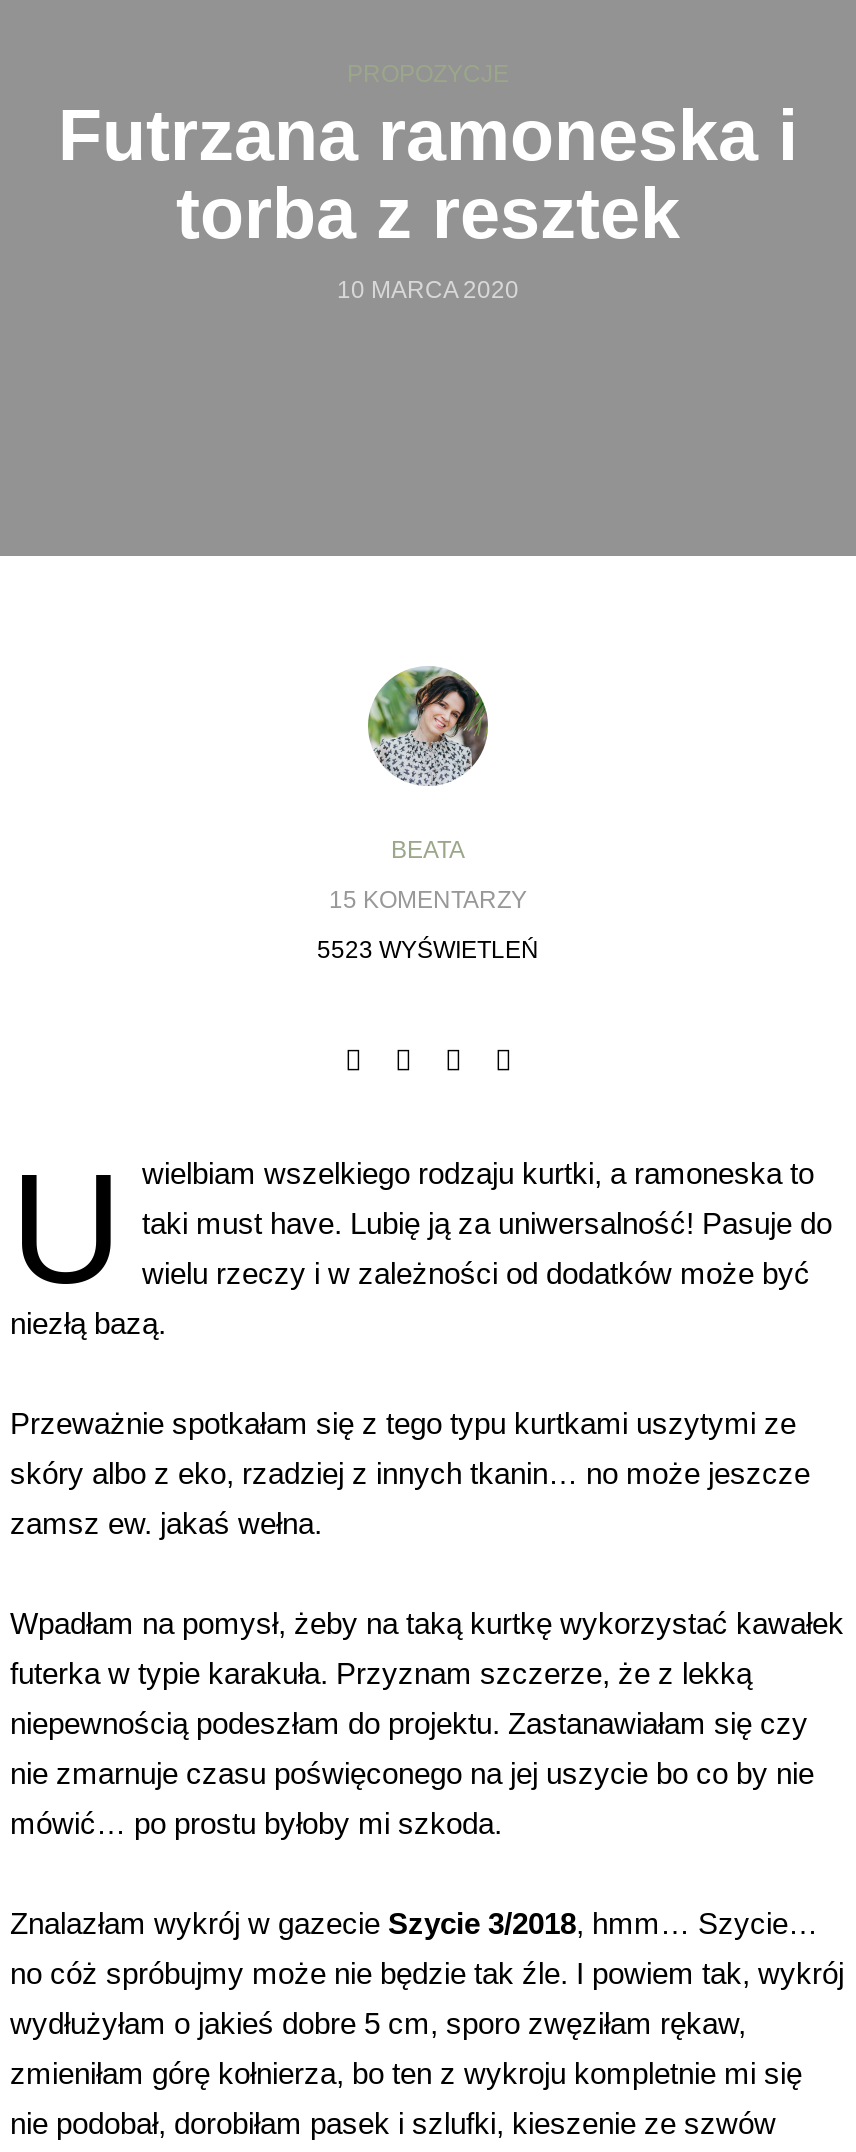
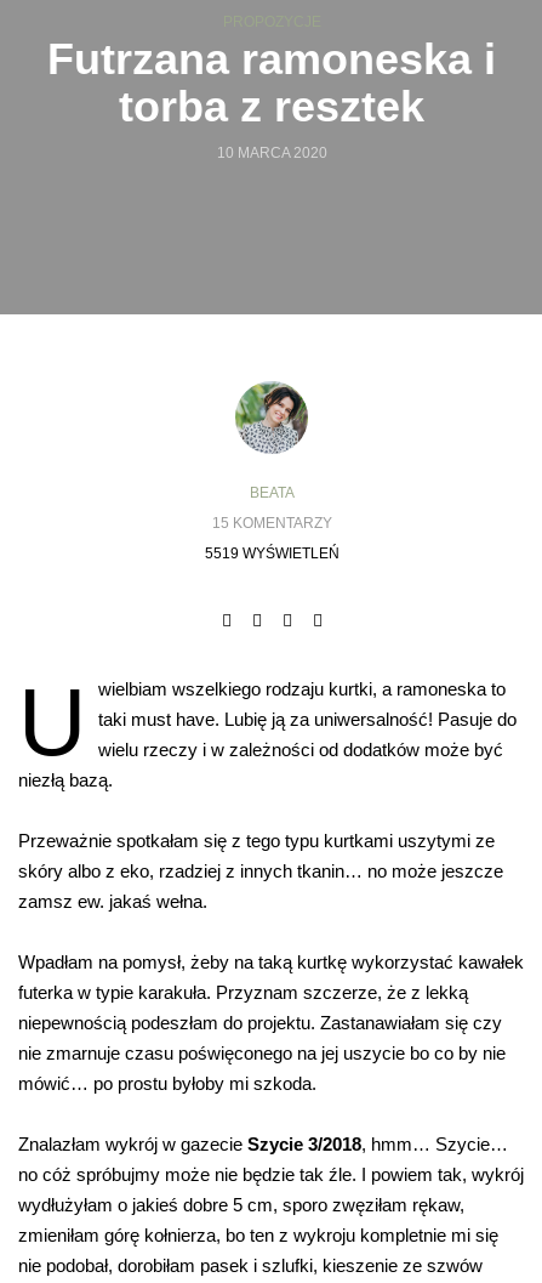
- 5523 WYŚWIETLEŃ
+ 5519 WYŚWIETLEŃ
